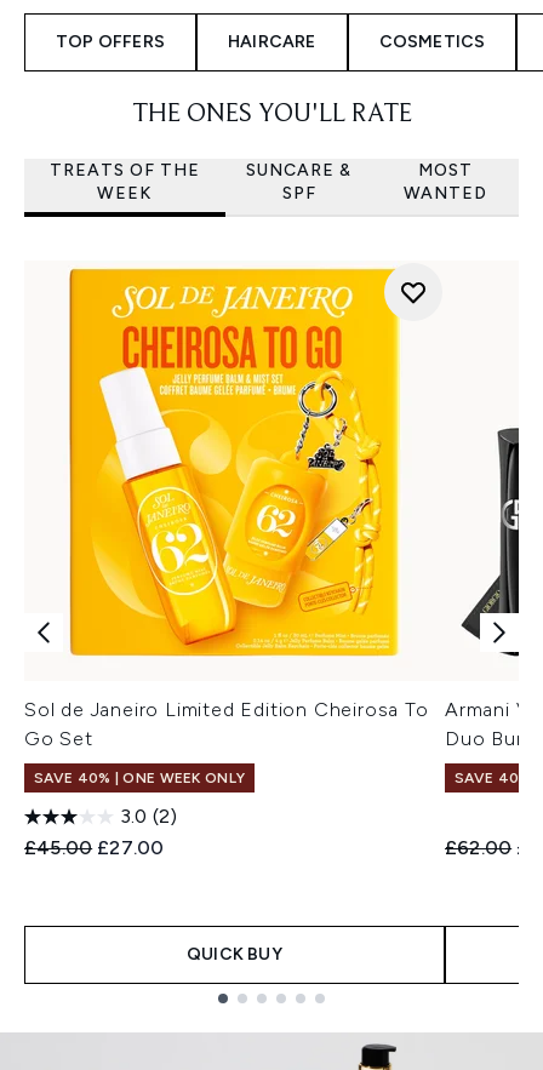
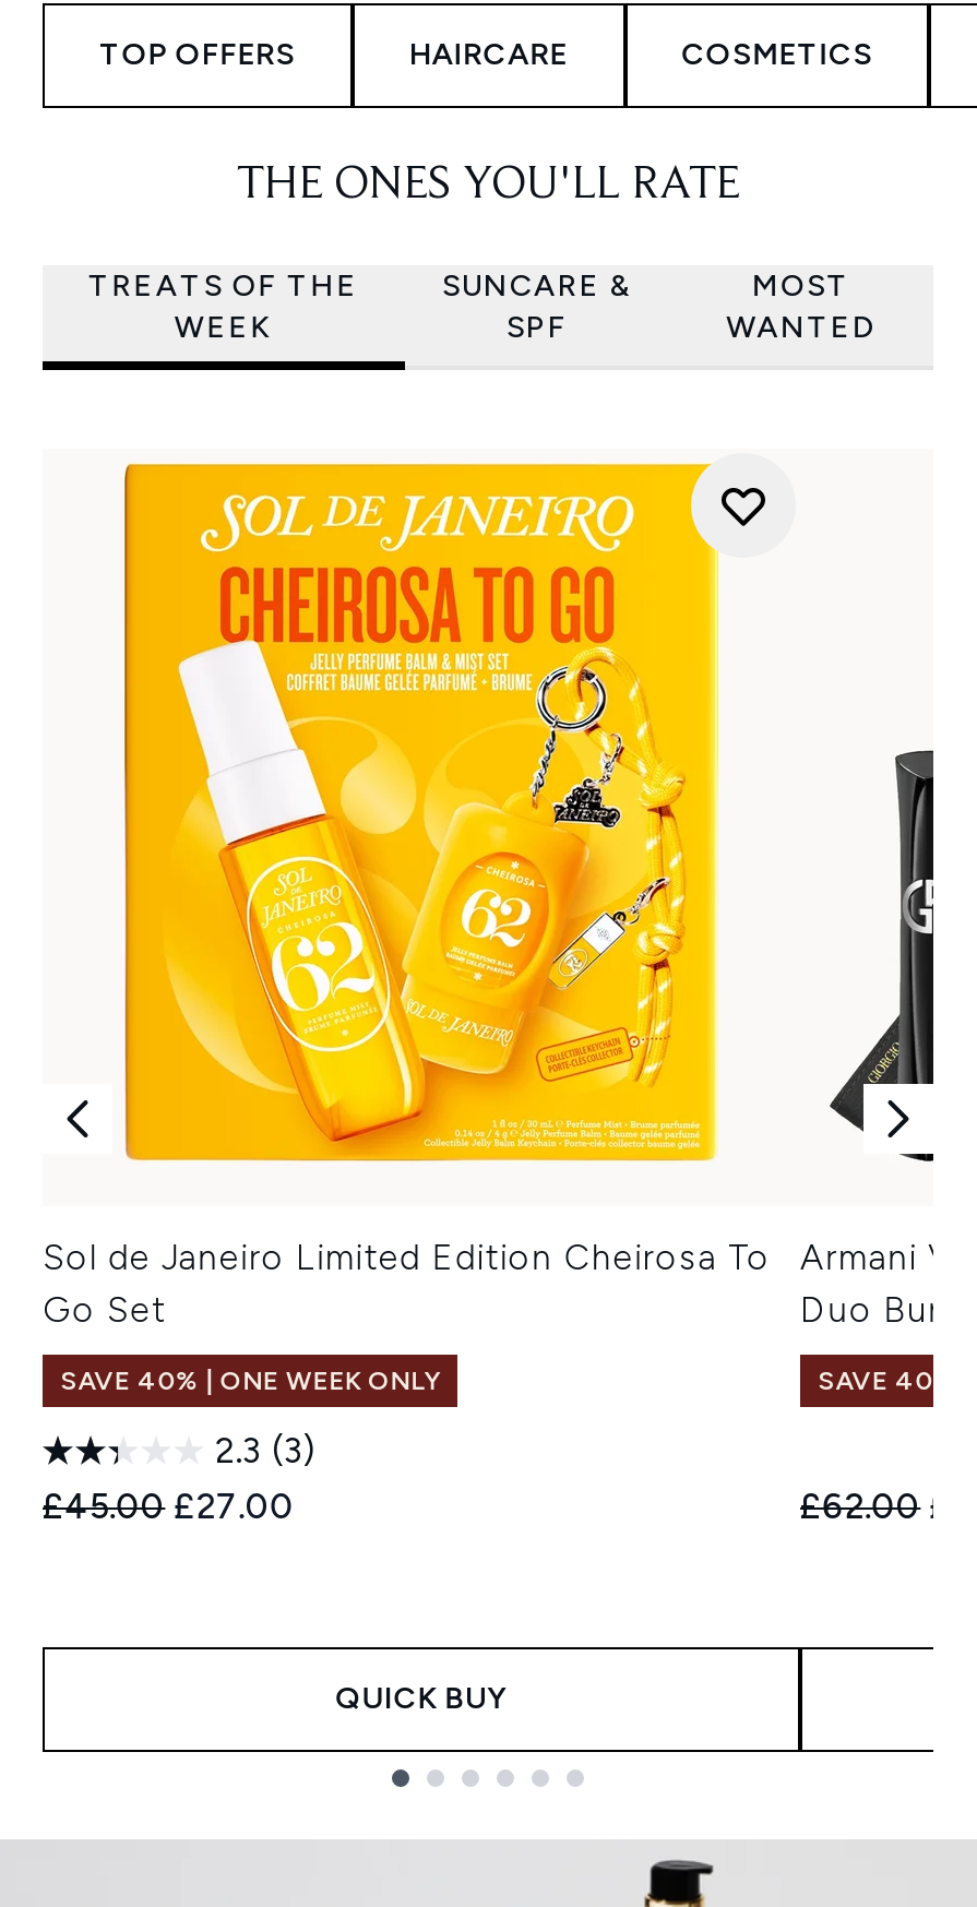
- 3.0 (2)
+ 2.3 (3)
